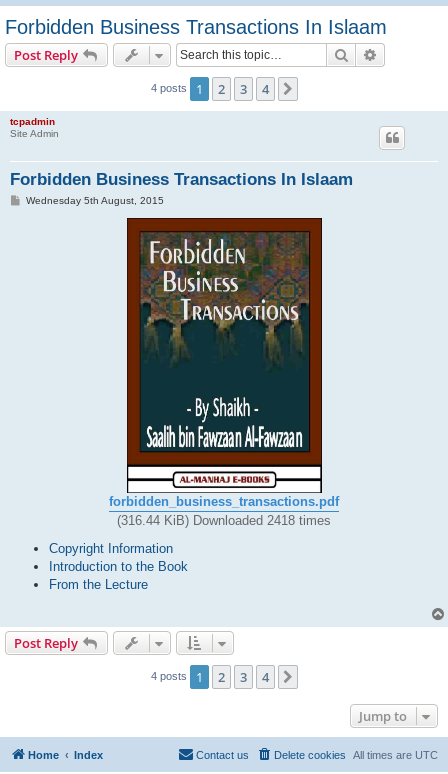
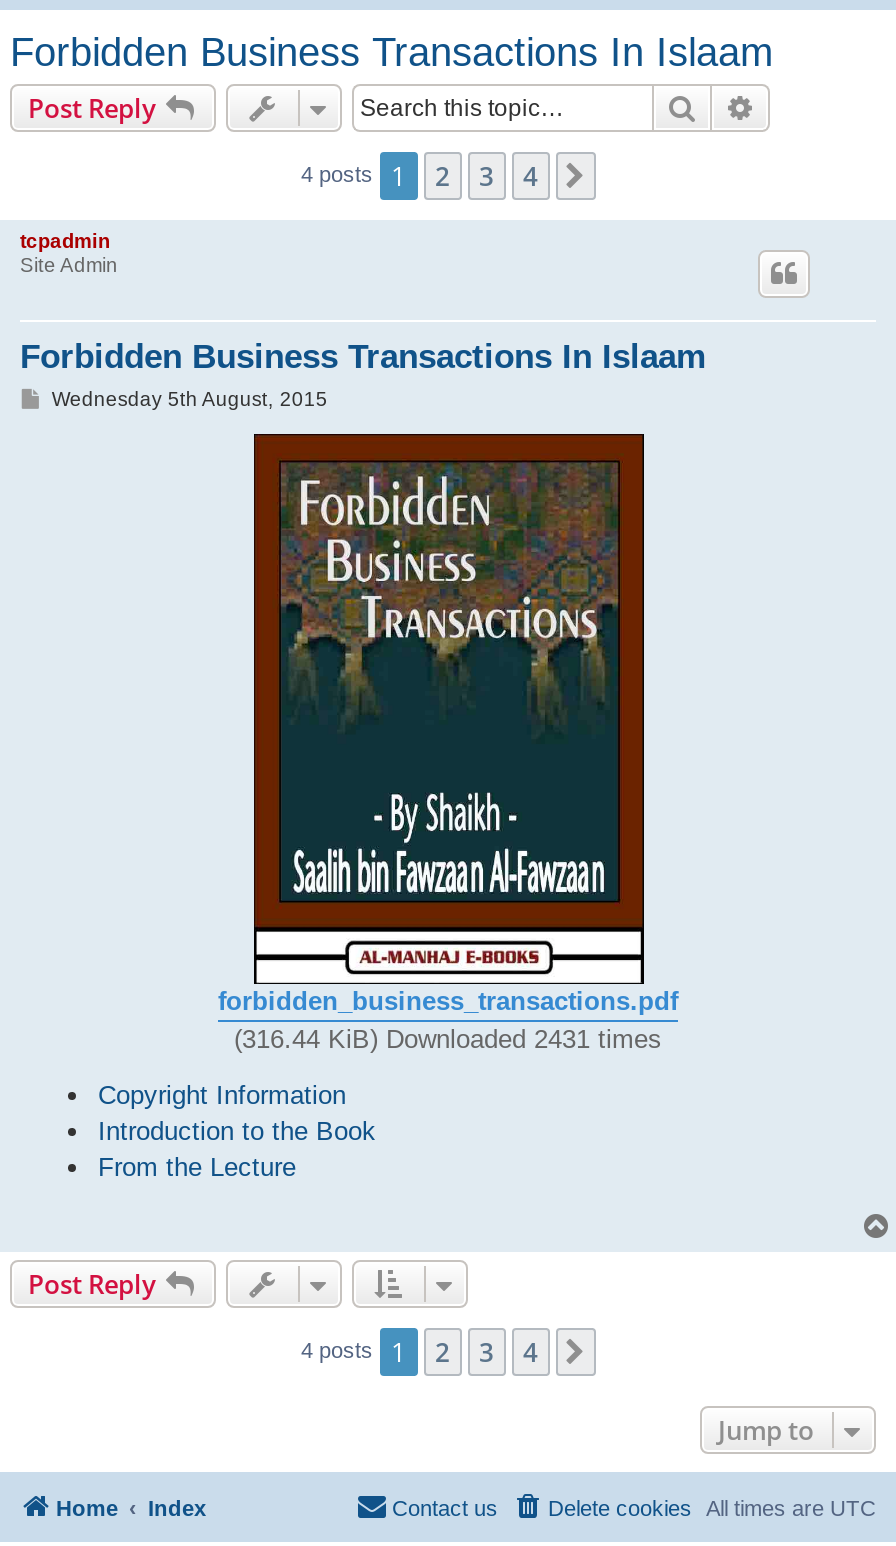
- (316.44 KiB) Downloaded 2418 times
+ (316.44 KiB) Downloaded 2431 times
